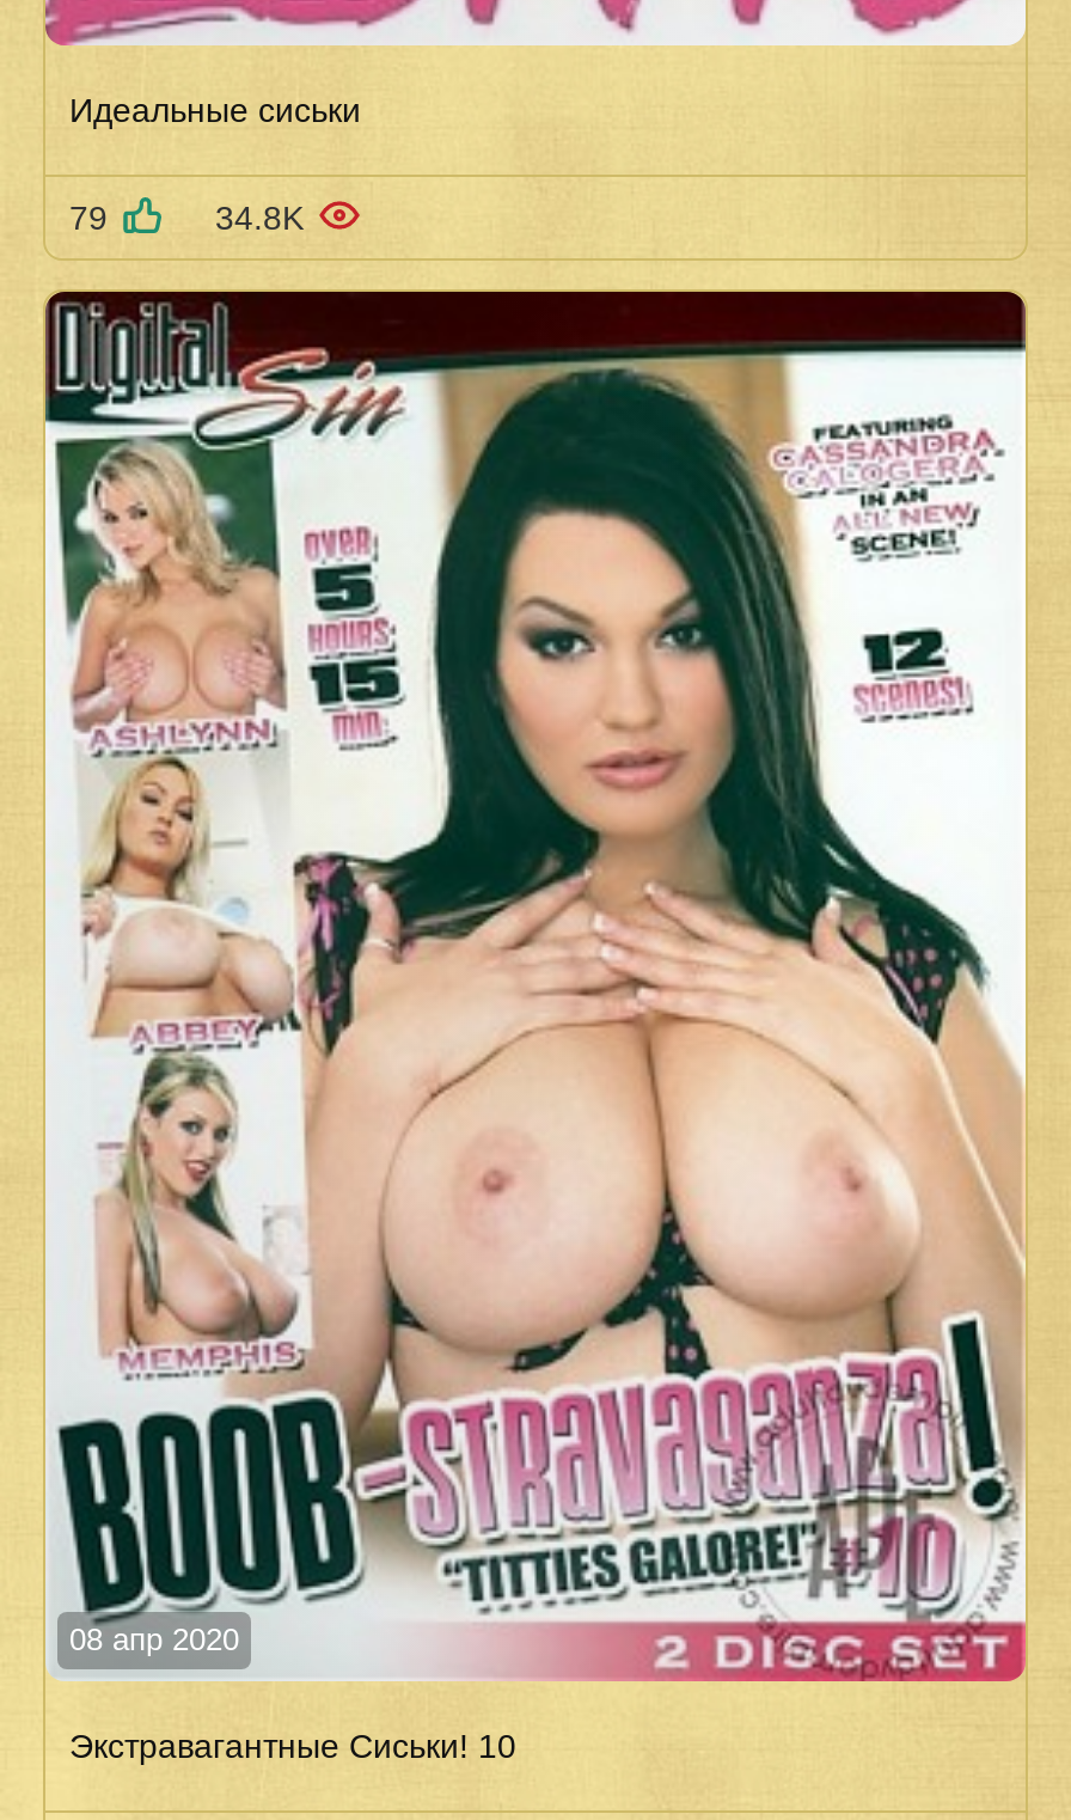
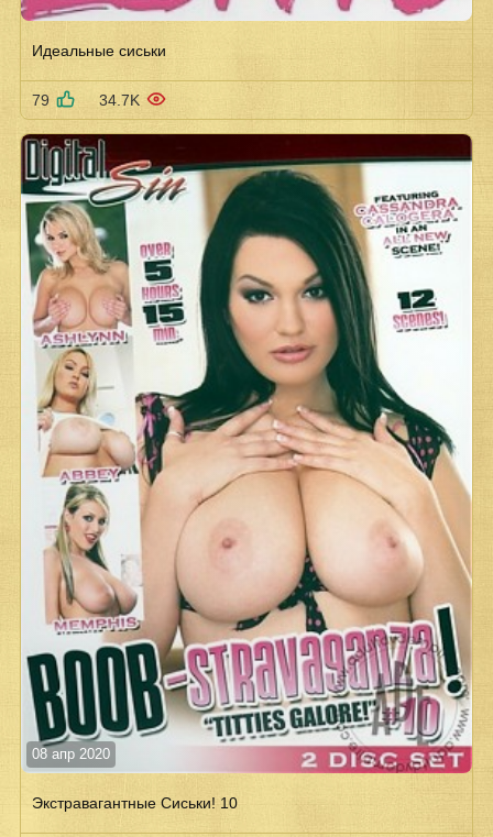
- 34.8K
+ 34.7K
